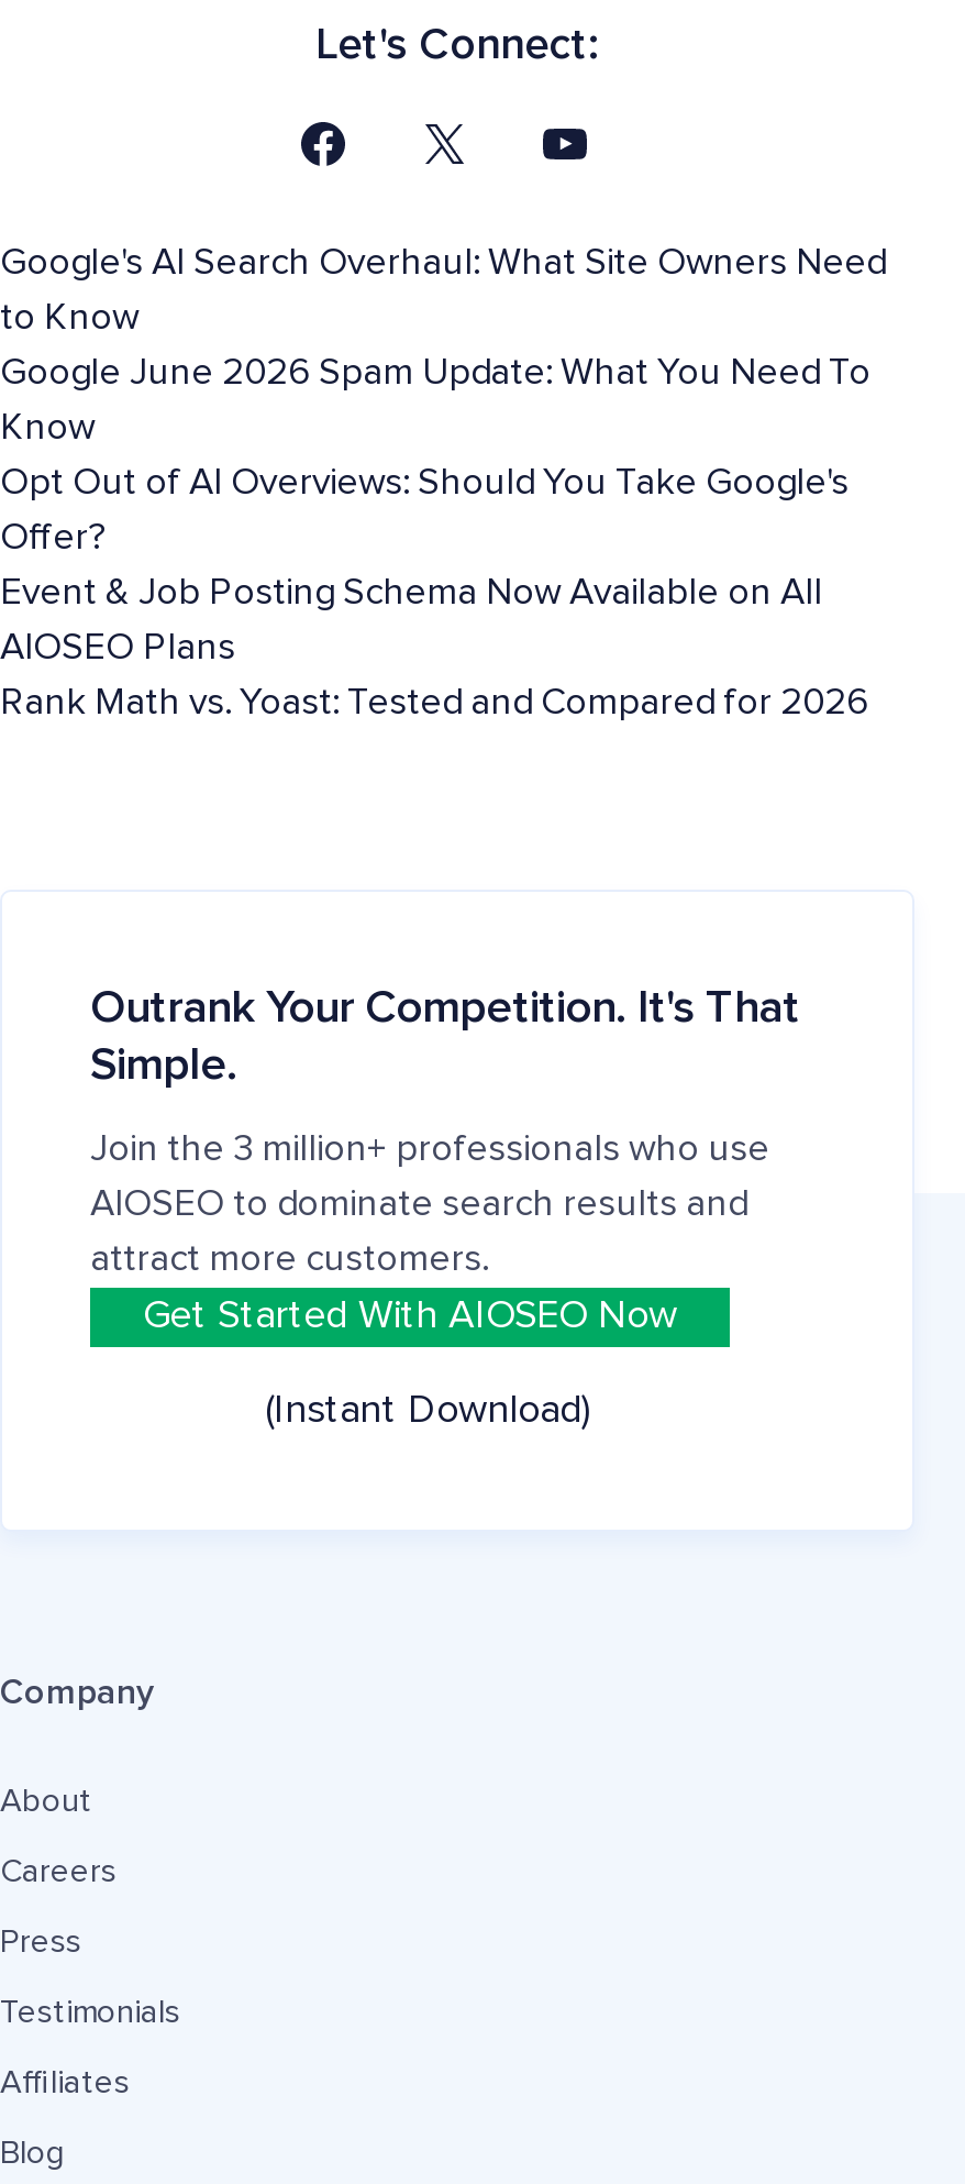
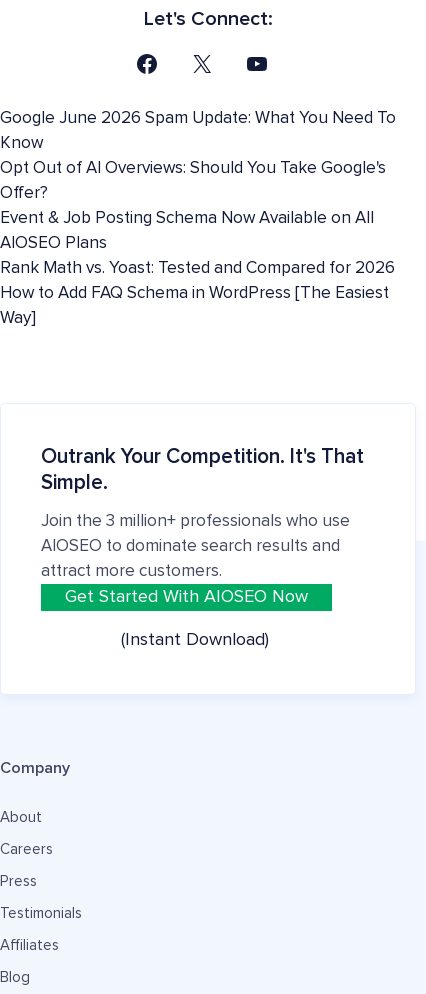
- Google's AI Search Overhaul: What Site Owners Need
- to Know

moved up: Google June 2026 Spam Update: What You Need To | Know | Opt Out of AI Overviews: Should You Take Google's | Offer? | Event & Job Posting Schema Now Available on All | AIOSEO Plans | Rank Math vs. Yoast: Tested and Compared for 2026

+ How to Add FAQ Schema in WordPress [The Easiest
+ Way]
